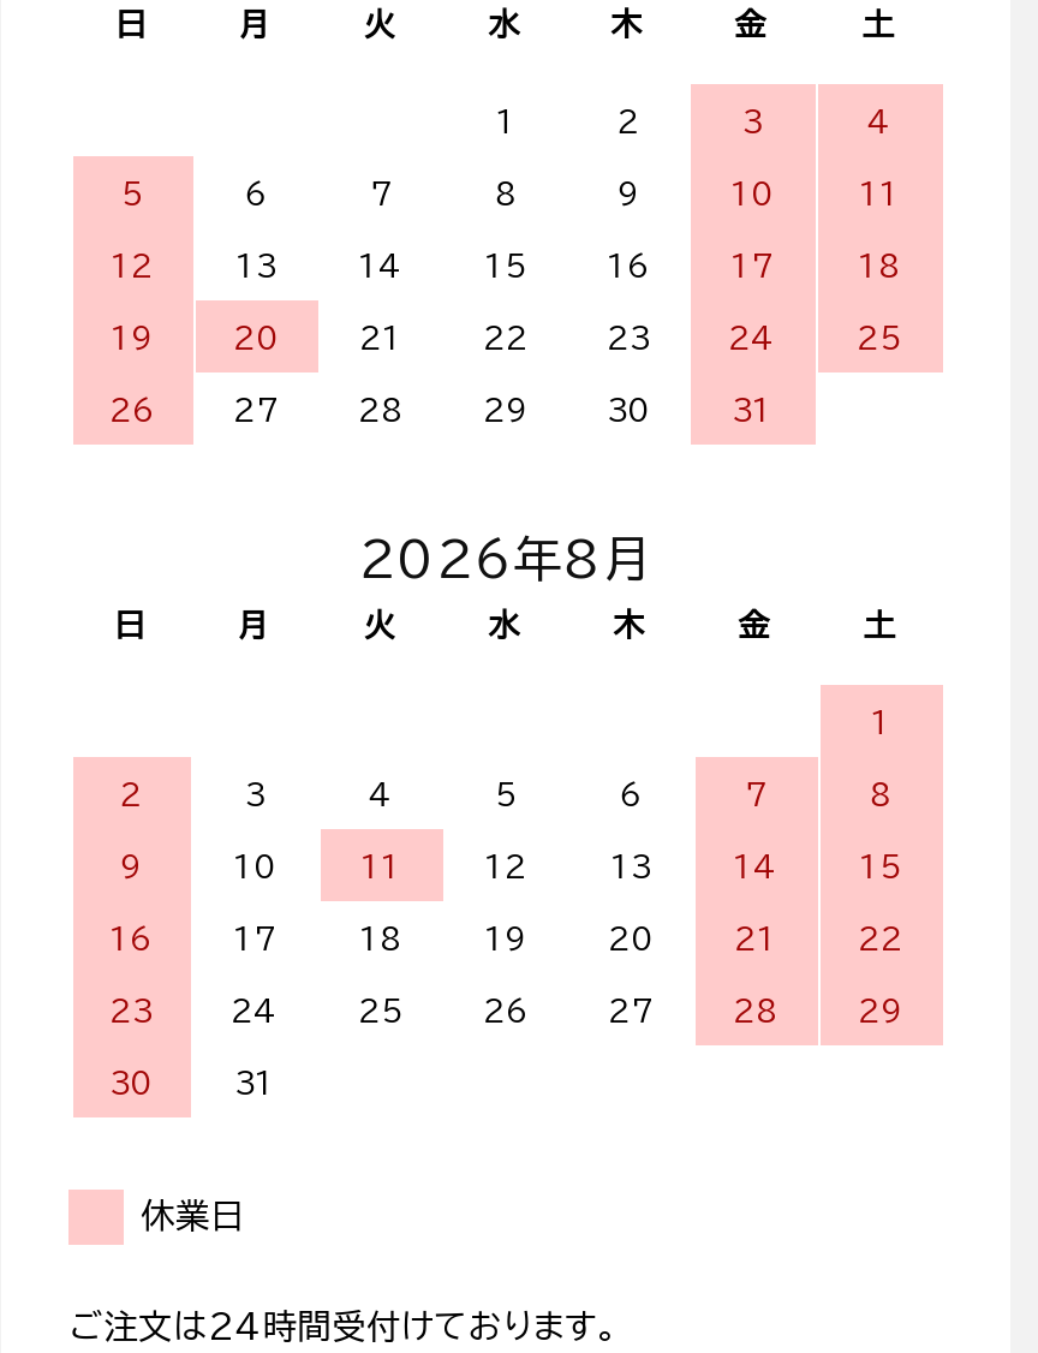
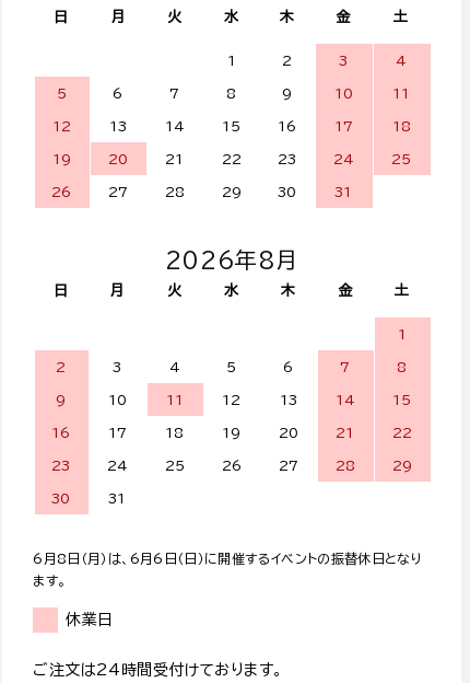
+ 6月8日（月）は、6月6日（日）に開催するイベントの振替休日となり
+ ます。
